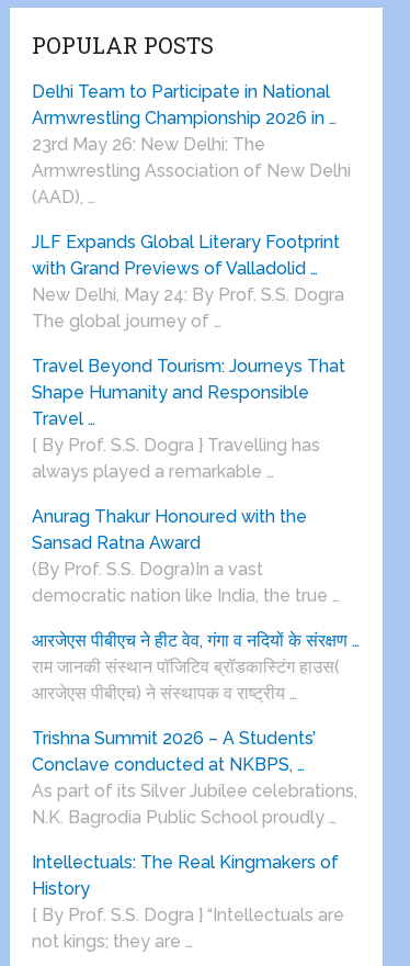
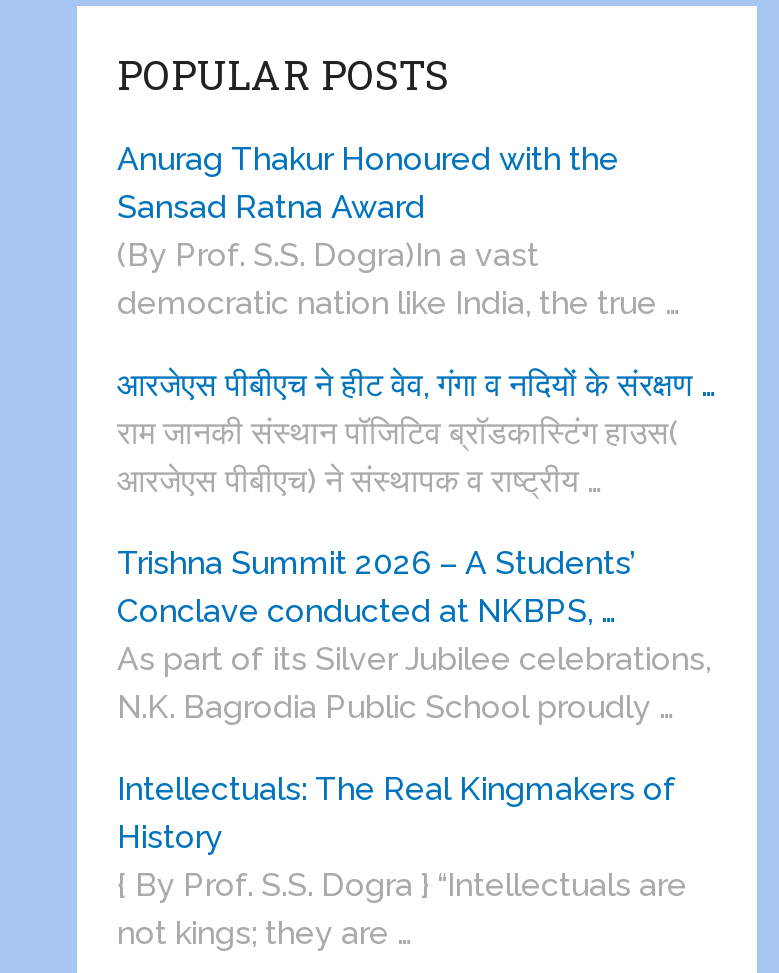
- Delhi Team to Participate in National
- Armwrestling Championship 2026 in …
- 23rd May 26: New Delhi: The
- Armwrestling Association of New Delhi
- (AAD), …
- JLF Expands Global Literary Footprint
- with Grand Previews of Valladolid …
- New Delhi, May 24: By Prof. S.S. Dogra
- The global journey of …
- Travel Beyond Tourism: Journeys That
- Shape Humanity and Responsible
- Travel …
- { By Prof. S.S. Dogra } Travelling has
- always played a remarkable …
